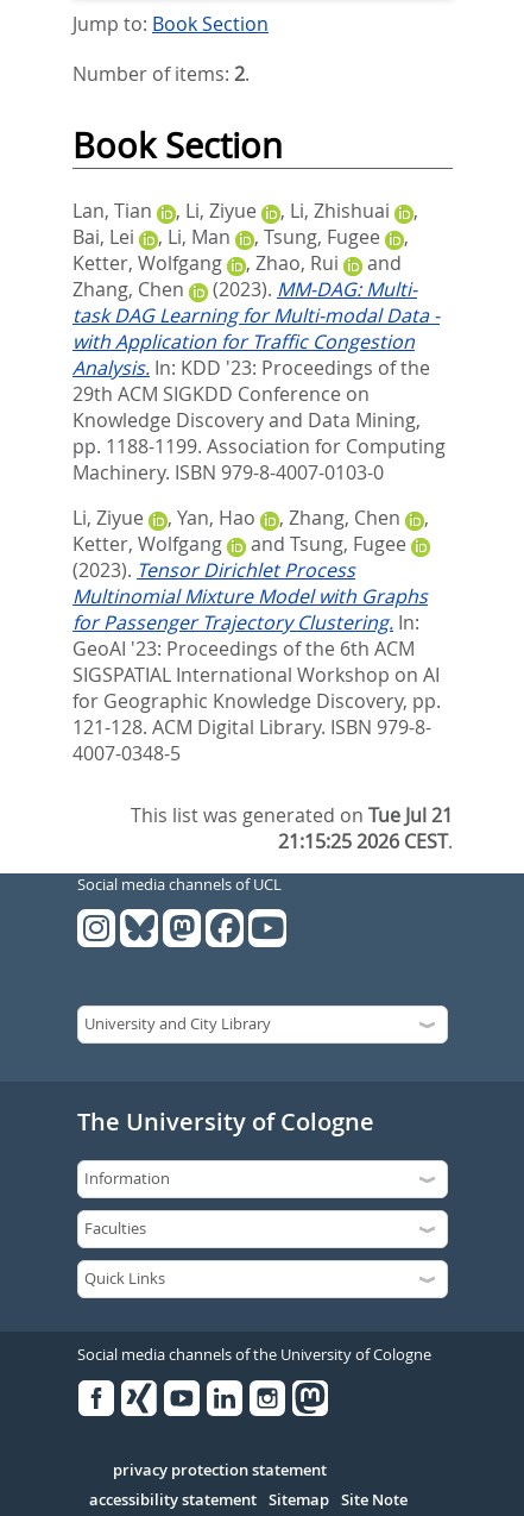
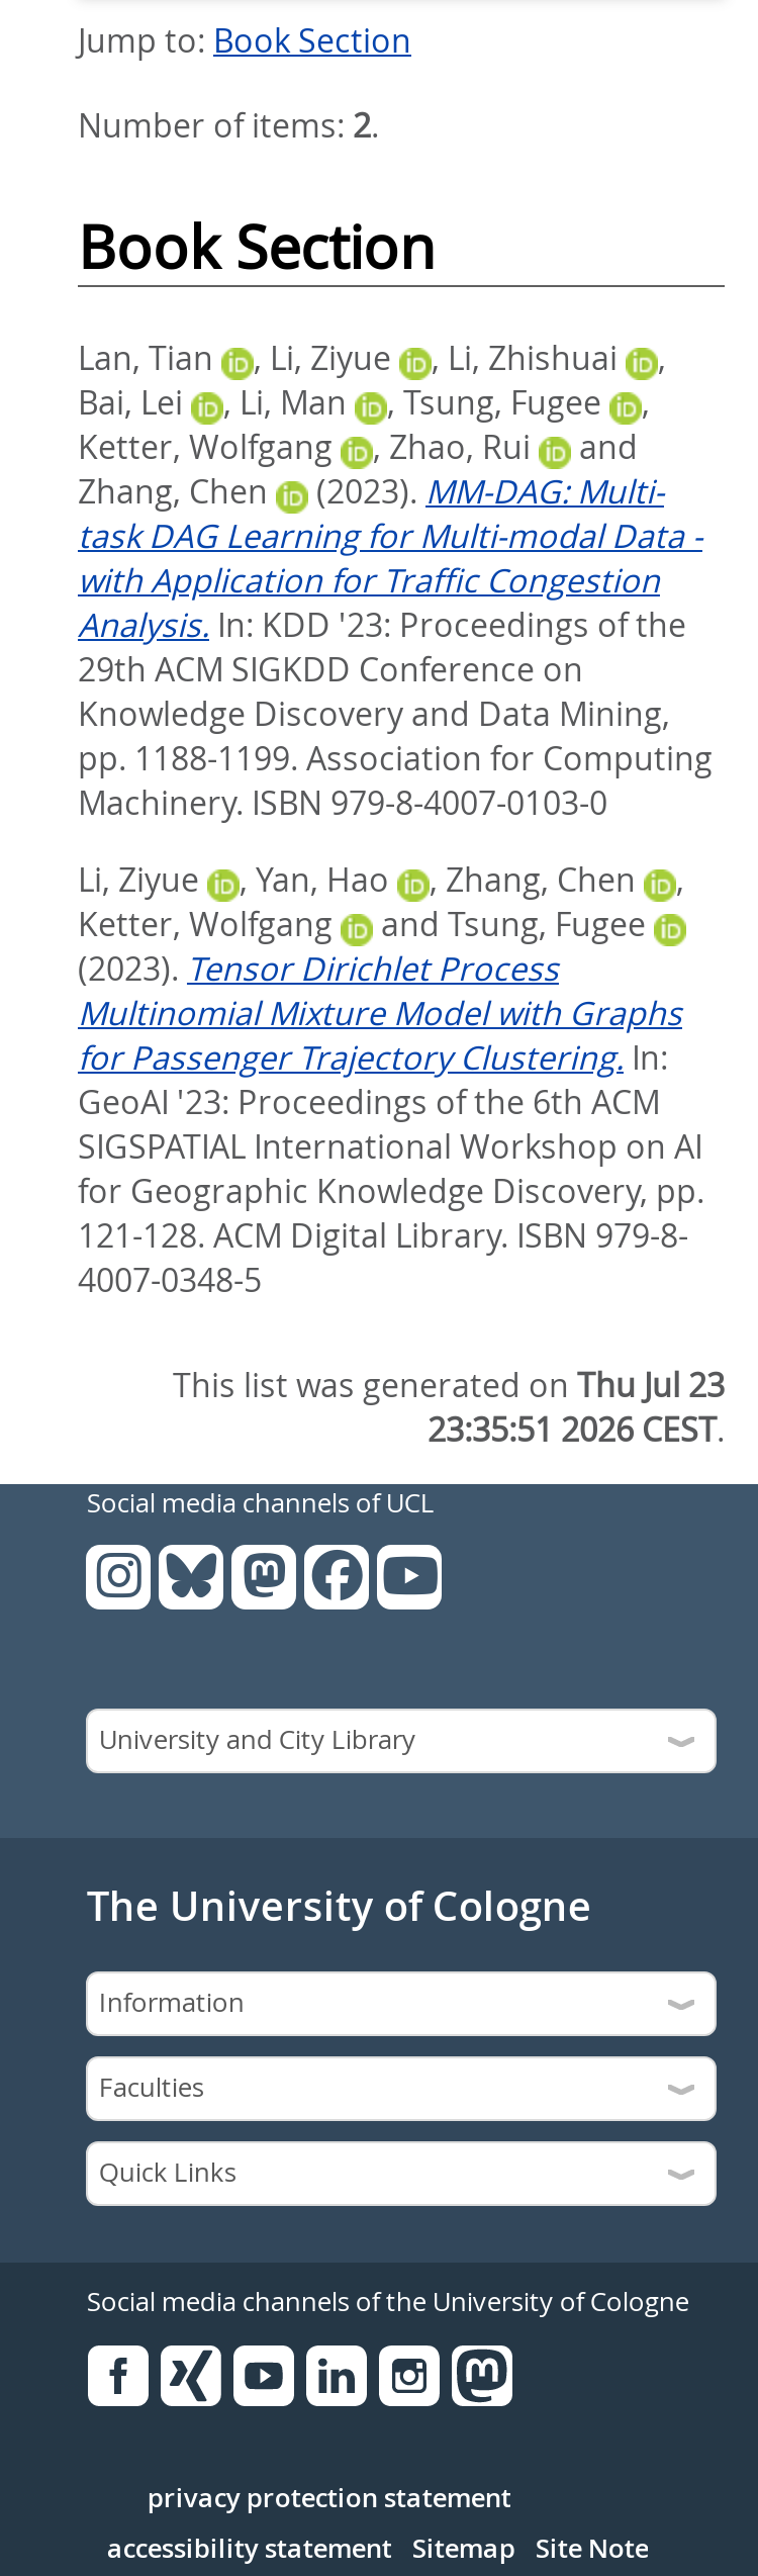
- This list was generated on Tue Jul 21
+ This list was generated on Thu Jul 23

- 21:15:25 2026 CEST.
+ 23:35:51 2026 CEST.
